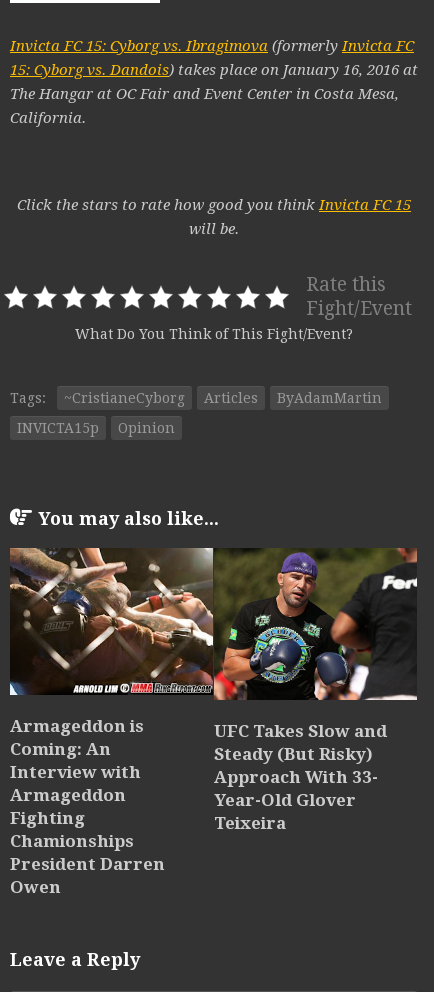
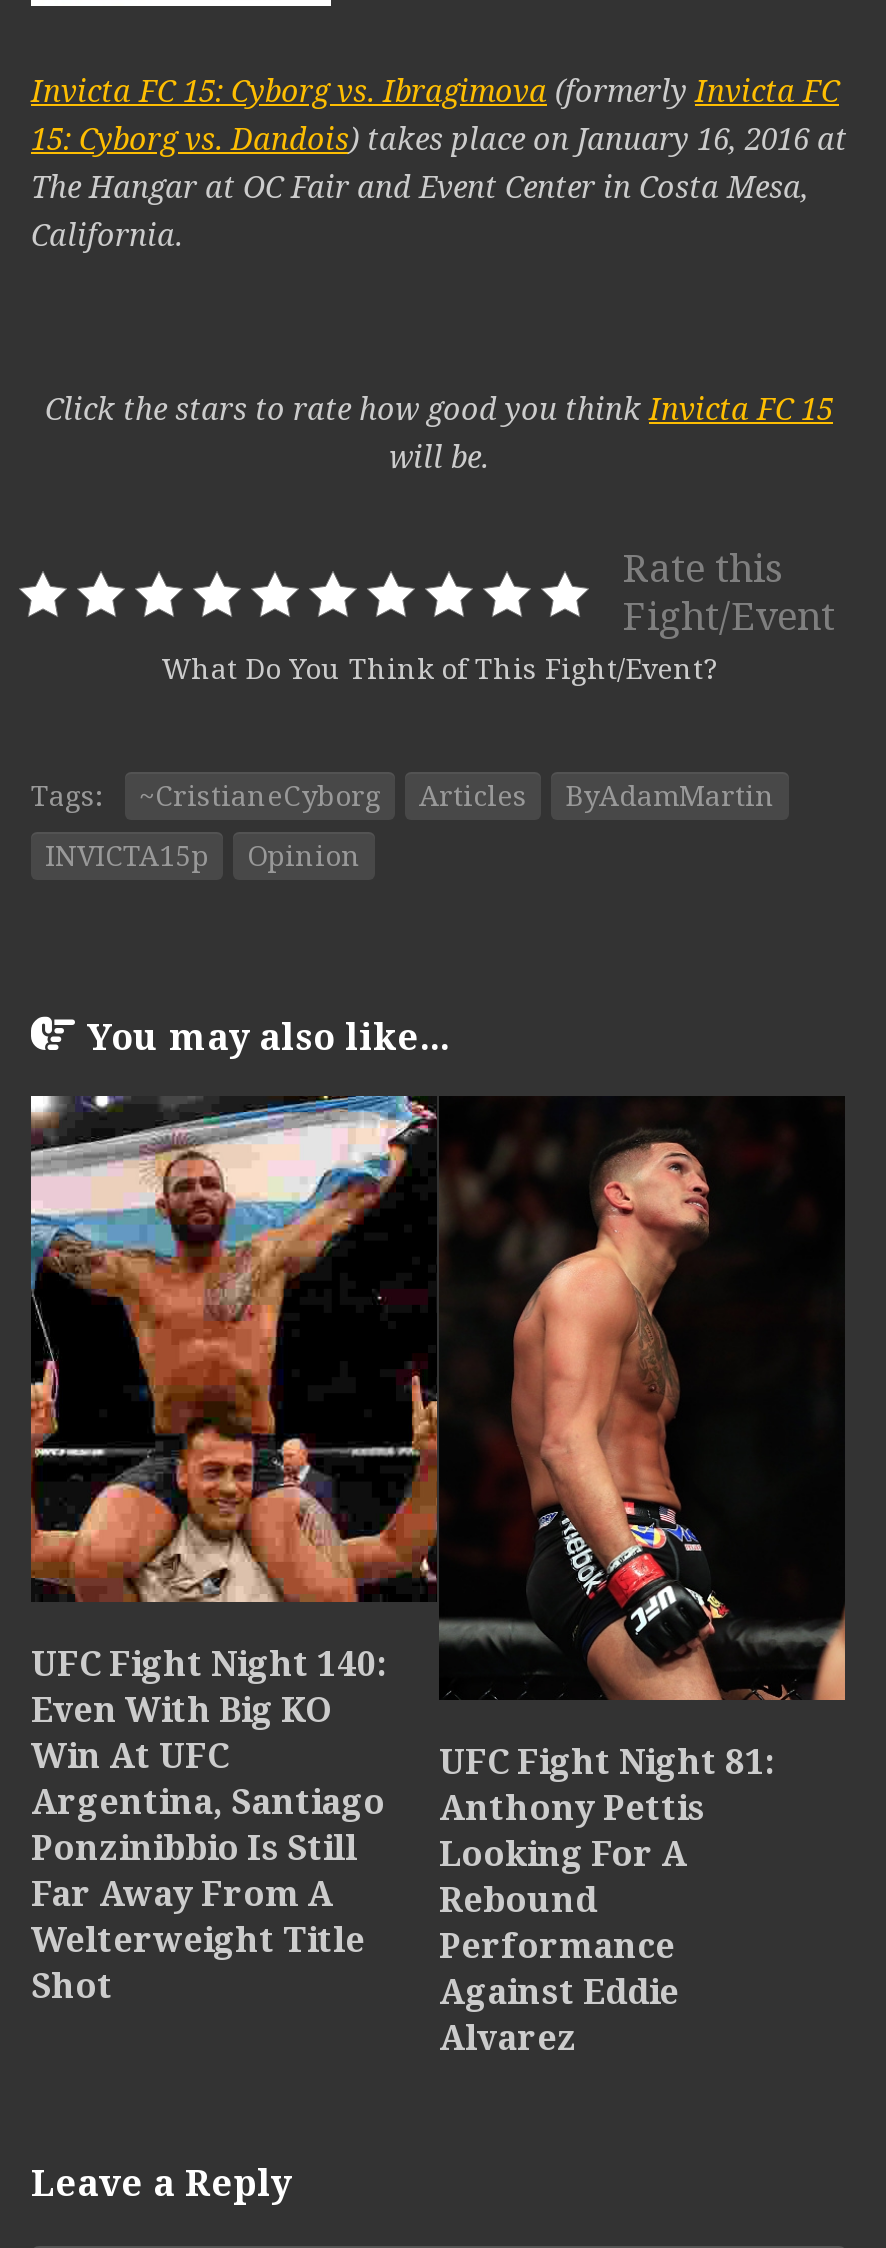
- [image]
- Armageddon is
- Coming: An
- Interview with
- Armageddon
- Fighting
- Chamionships
- President Darren
- Owen
+ [image]
+ UFC Fight Night 140:
+ Even With Big KO
+ Win At UFC
+ Argentina, Santiago
+ Ponzinibbio Is Still
+ Far Away From A
+ Welterweight Title
+ Shot

- UFC Takes Slow and
- Steady (But Risky)
- Approach With 33-
- Year-Old Glover
- Teixeira
+ UFC Fight Night 81:
+ Anthony Pettis
+ Looking For A
+ Rebound
+ Performance
+ Against Eddie
+ Alvarez
